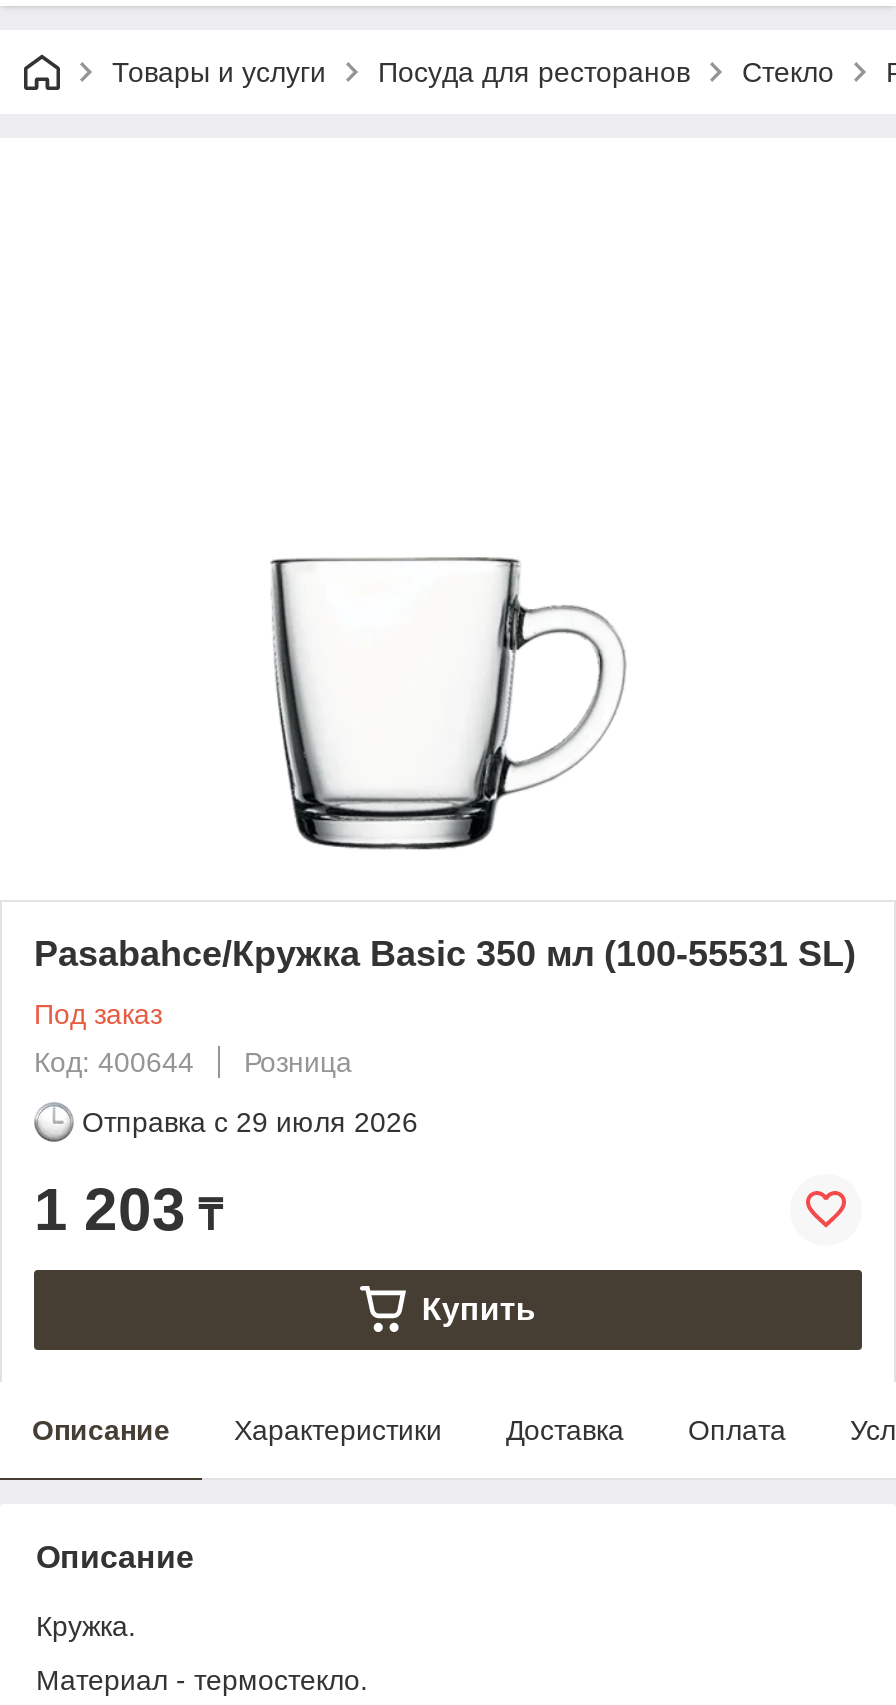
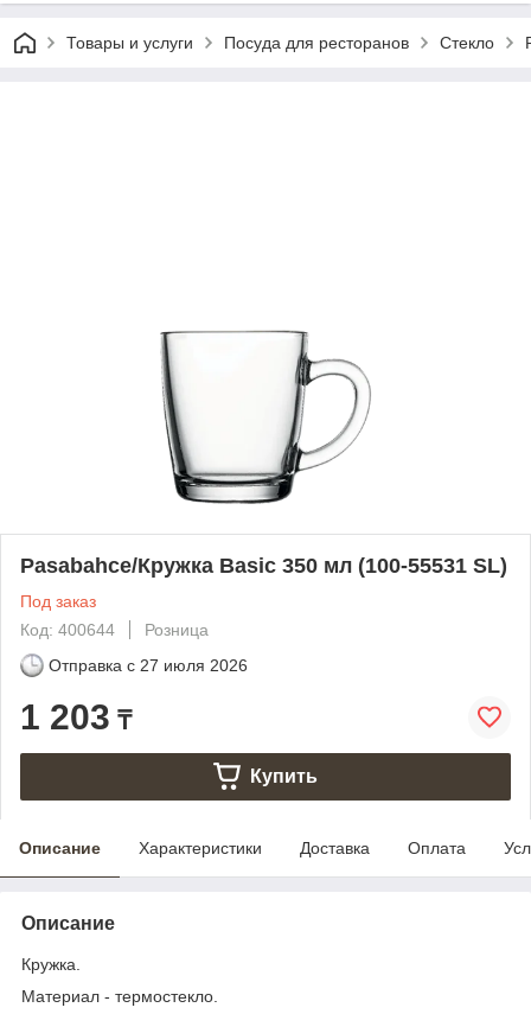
- Отправка с 29 июля 2026
+ Отправка с 27 июля 2026
